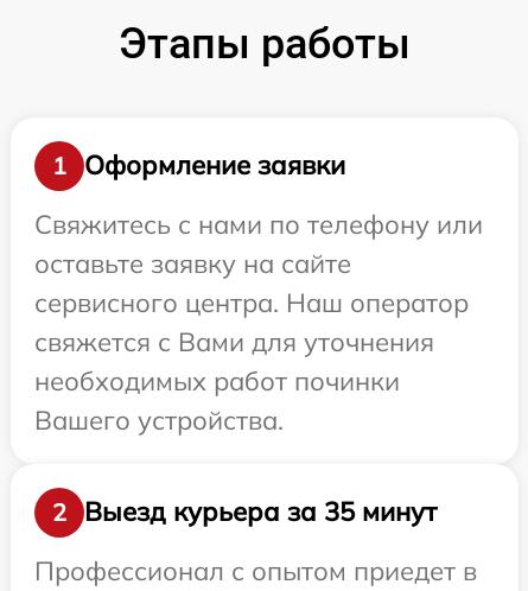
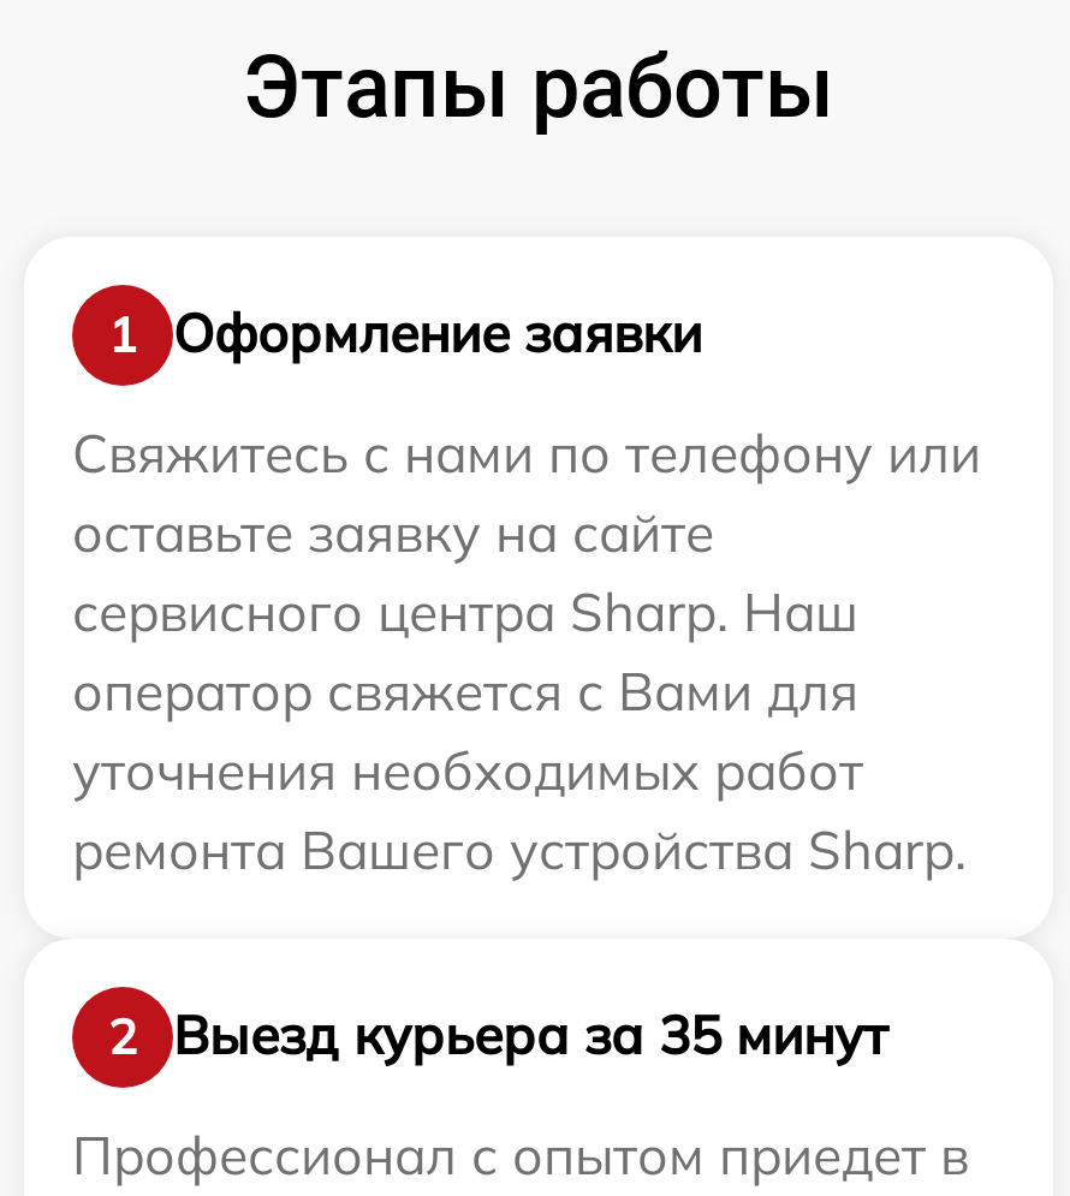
- сервисного центра. Наш оператор
- свяжется с Вами для уточнения
- необходимых работ починки
- Вашего устройства.
+ сервисного центра Sharp. Наш
+ оператор свяжется с Вами для
+ уточнения необходимых работ
+ ремонта Вашего устройства Sharp.
